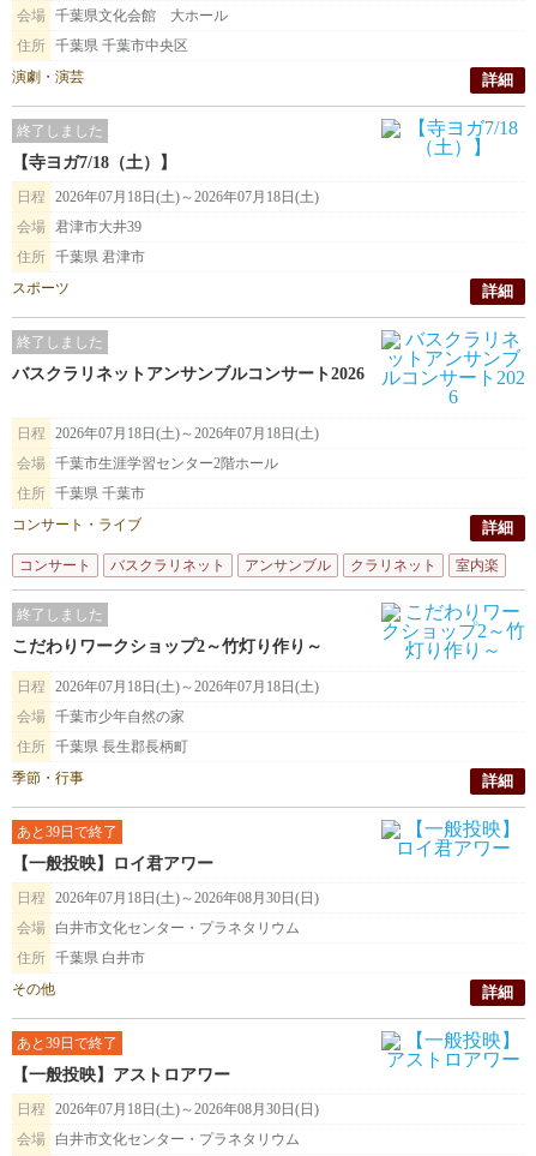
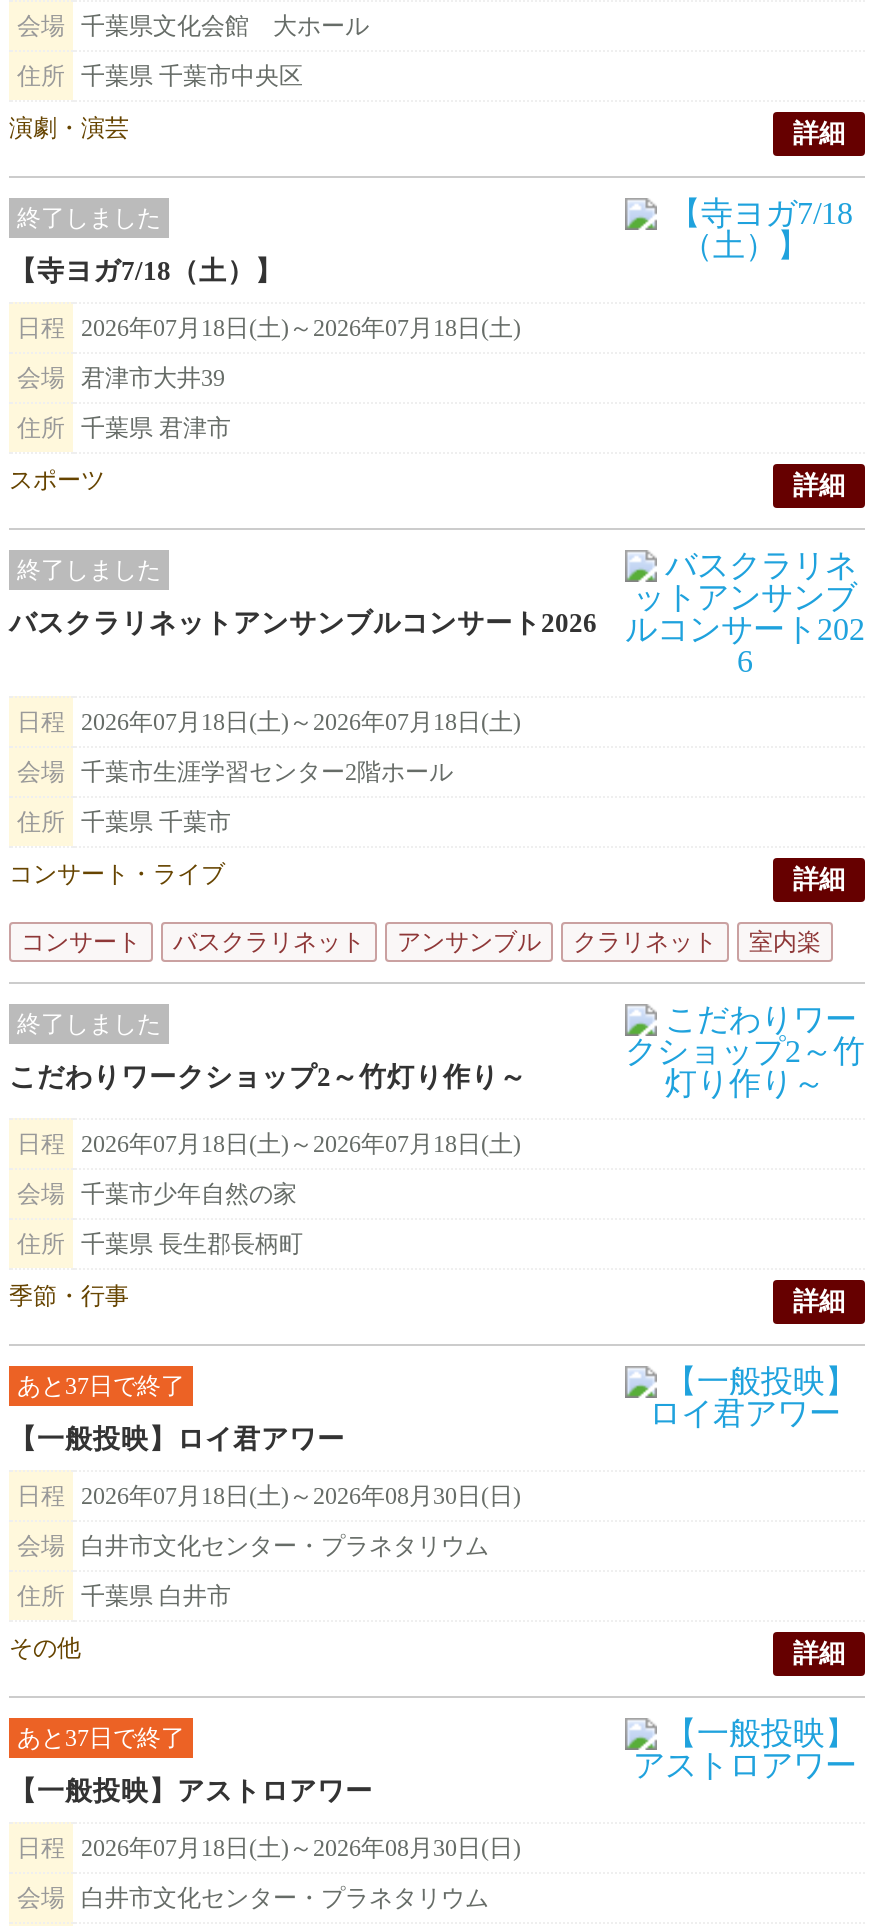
- あと39日で終了
+ あと37日で終了

- あと39日で終了
+ あと37日で終了
